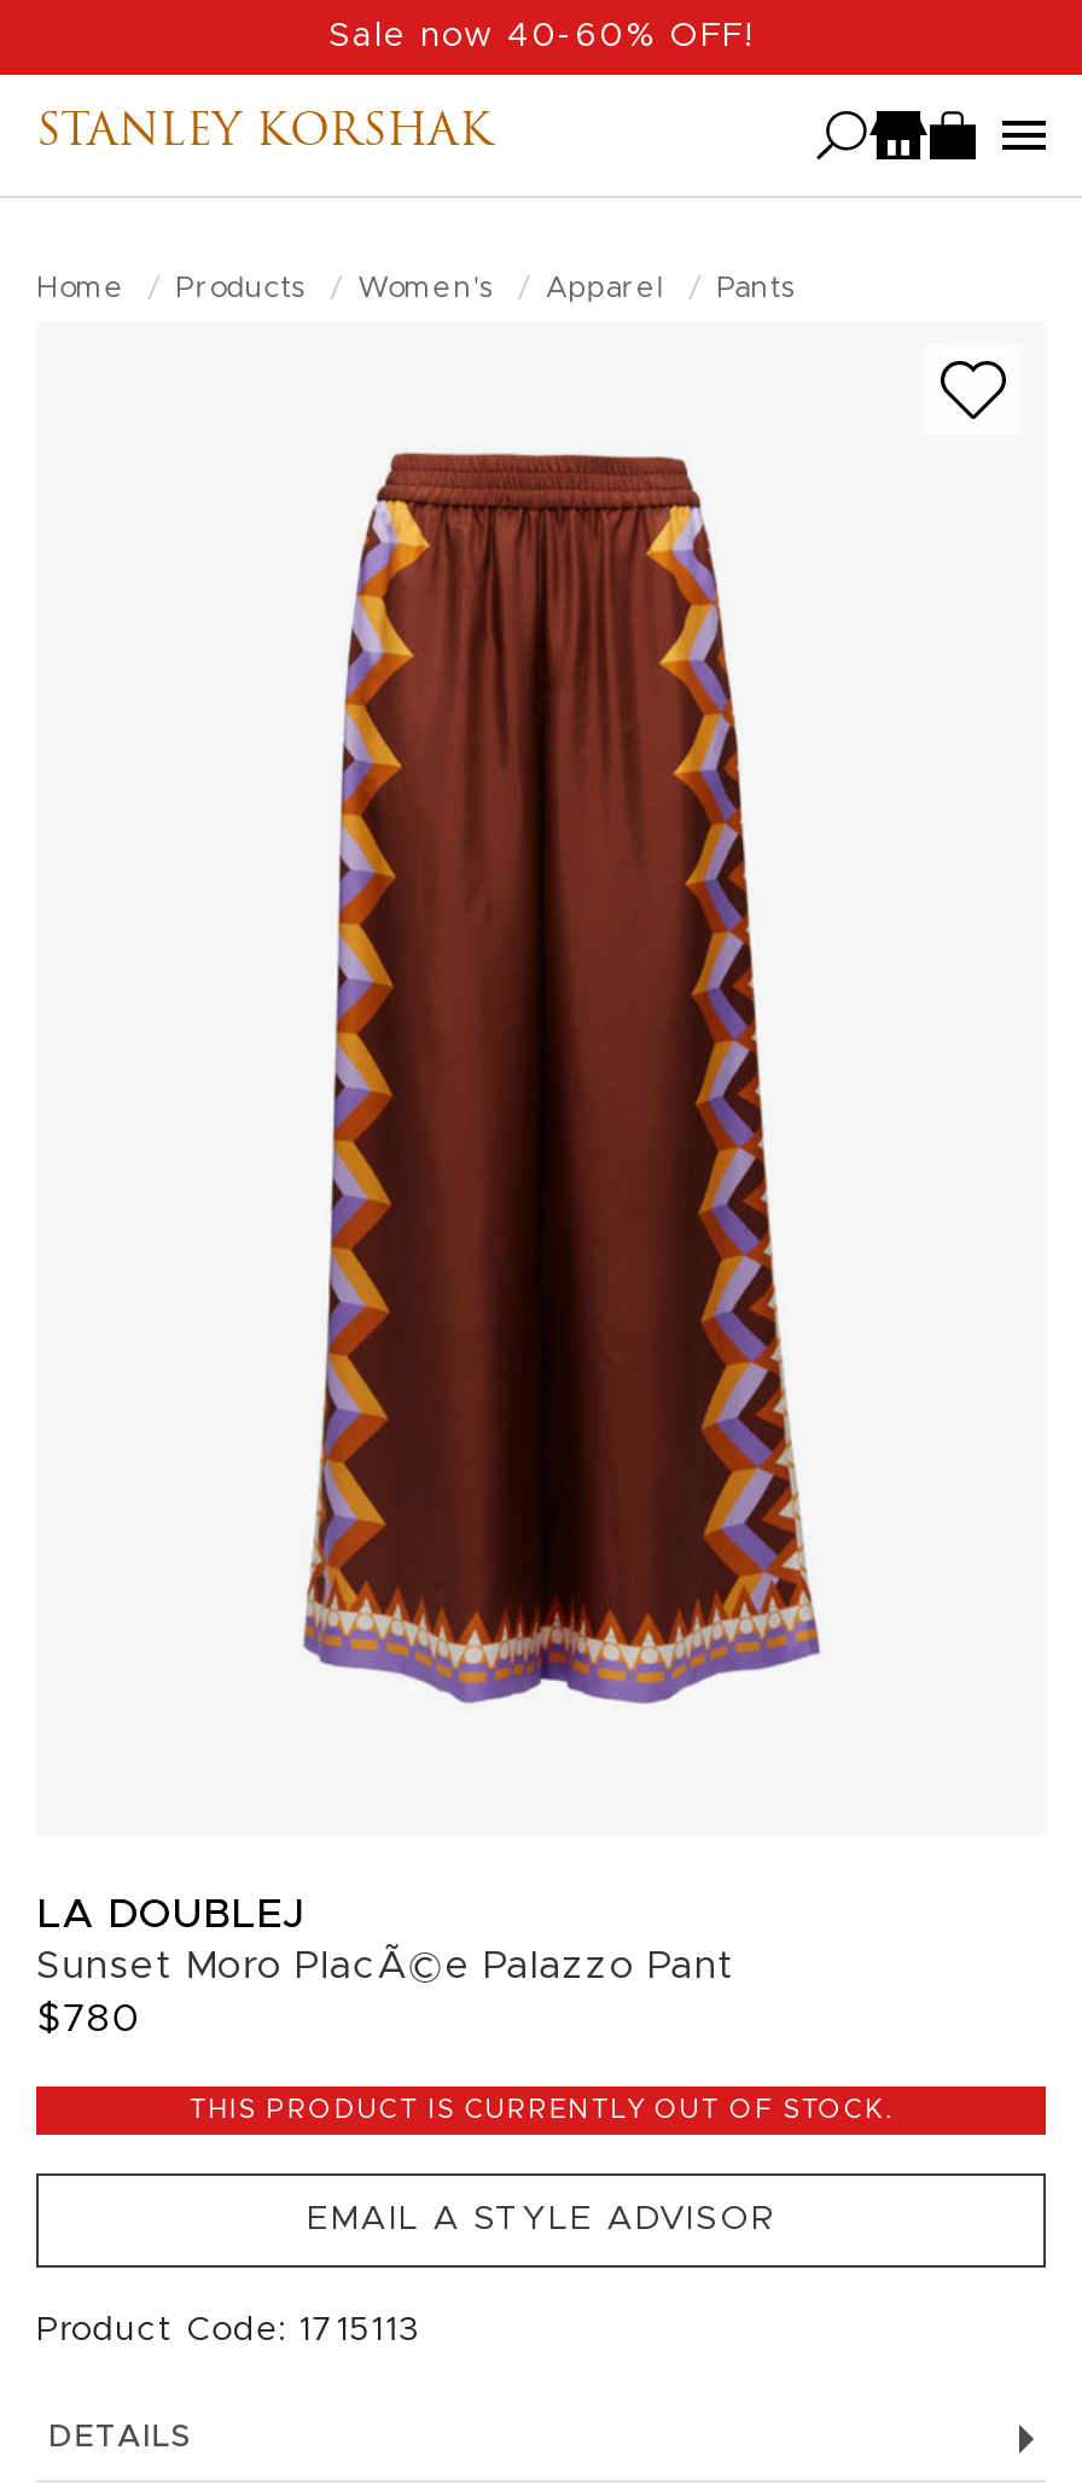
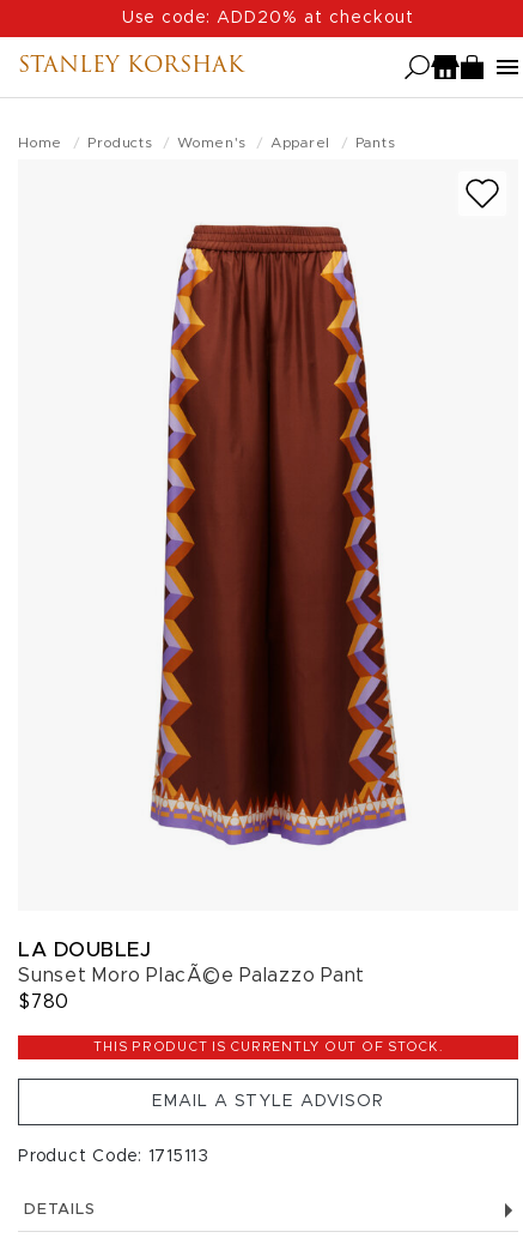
- Sale now 40-60% OFF!
+ Use code: ADD20% at checkout
